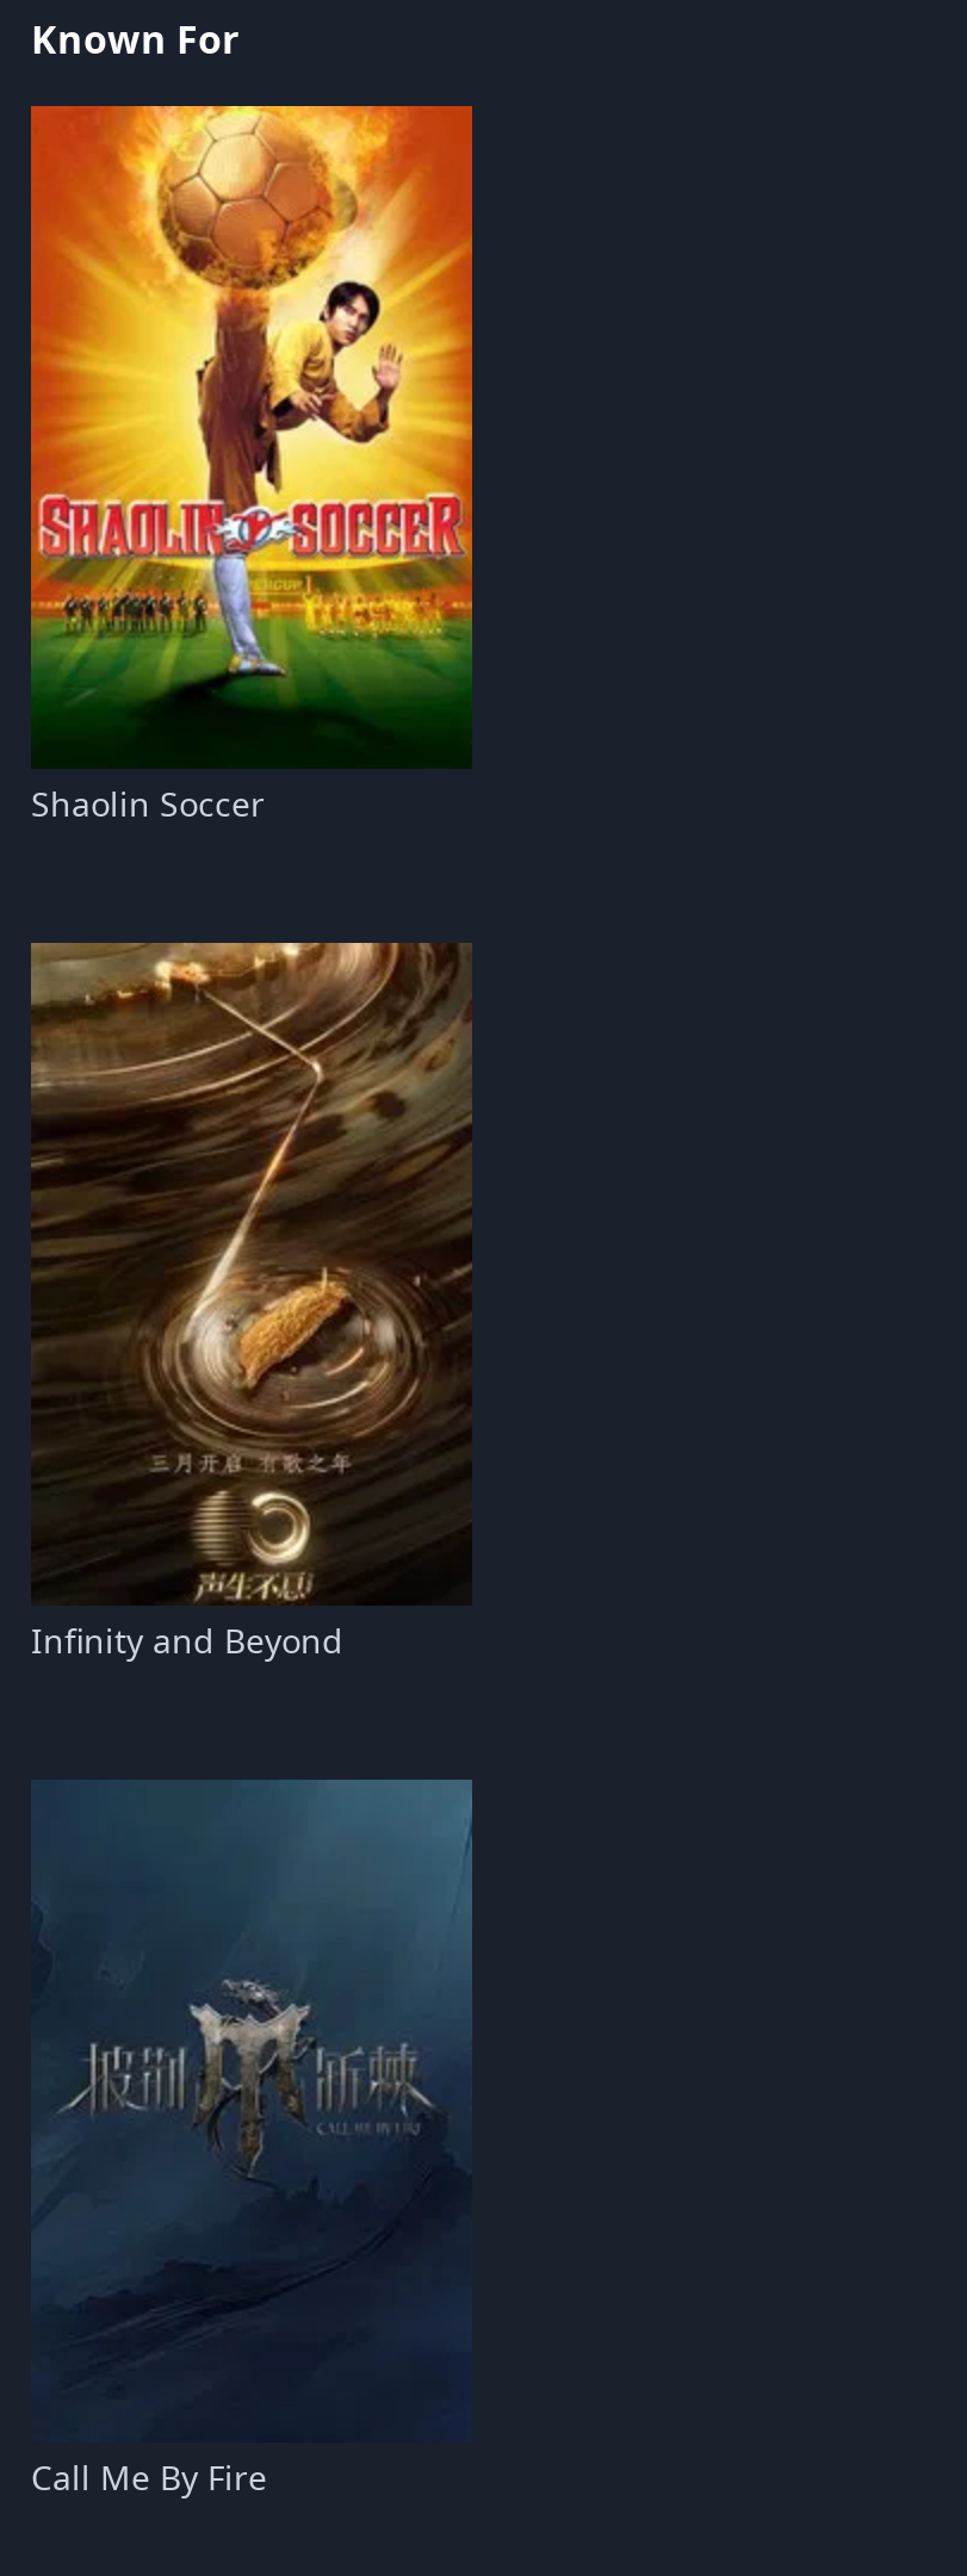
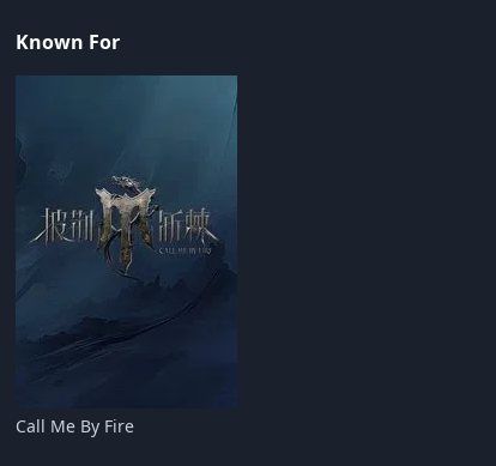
- [image]
- Shaolin Soccer

- [image]
- Infinity and Beyond
